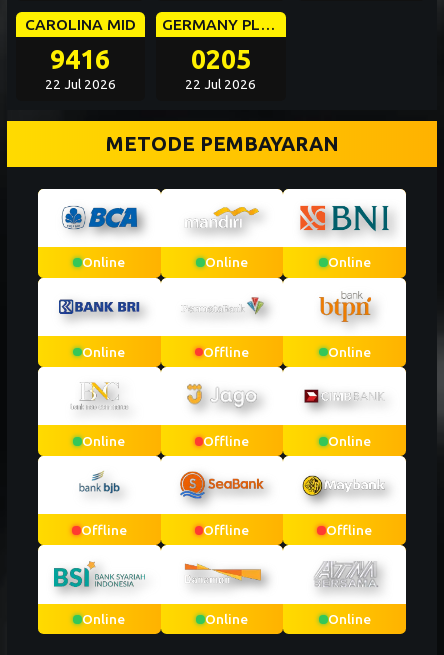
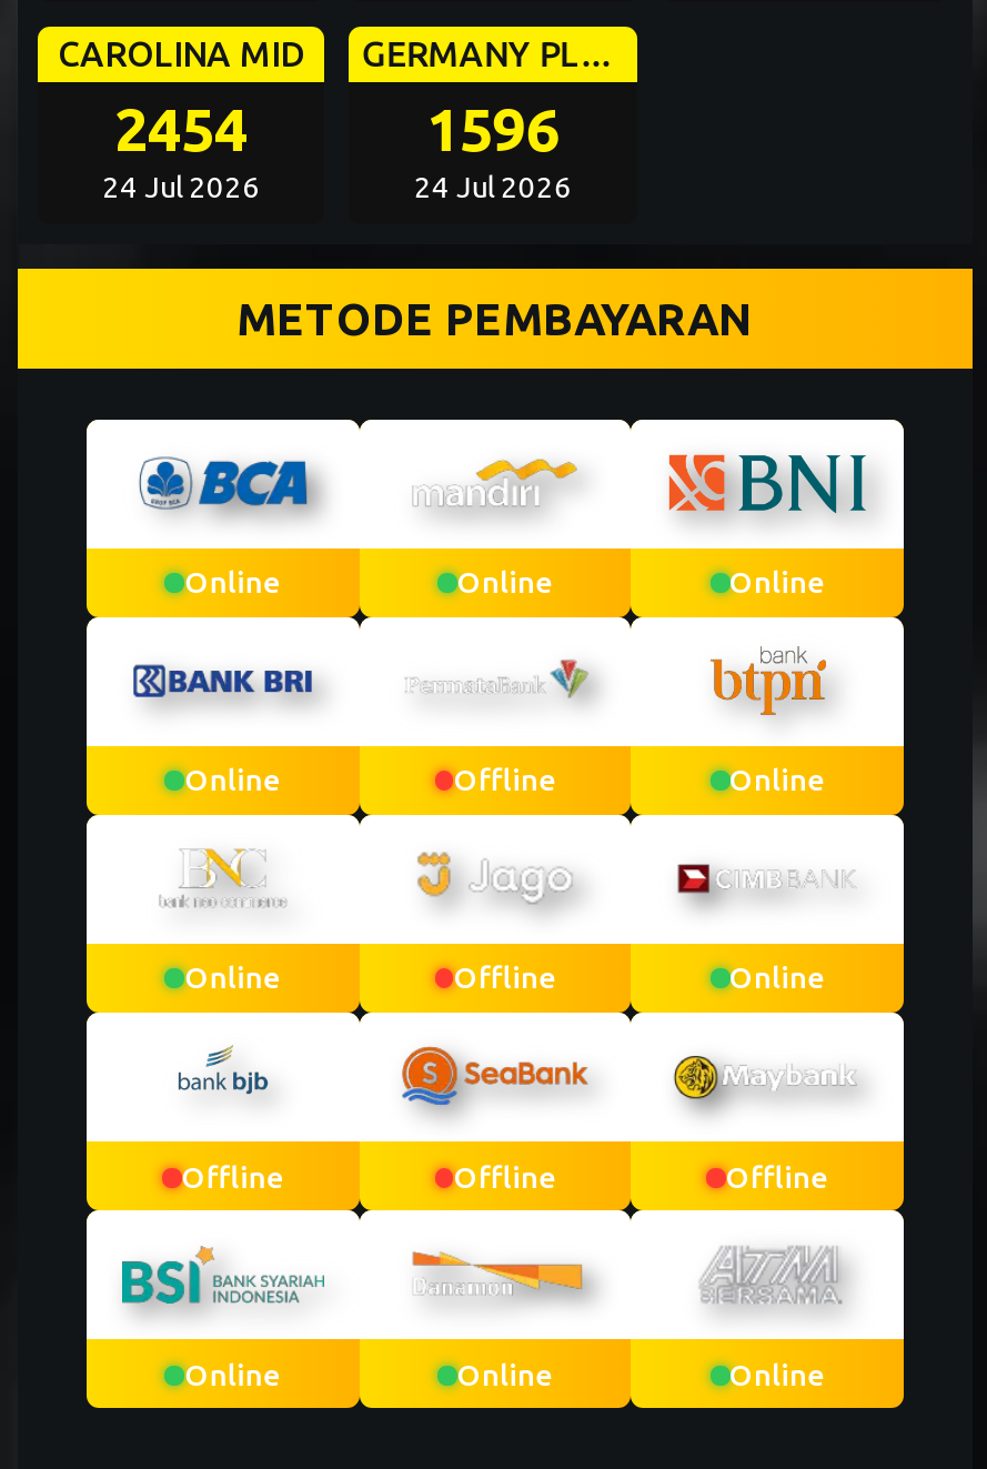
- 9416
+ 2454

- 0205
+ 1596

- 22 Jul 2026
+ 24 Jul 2026

- 22 Jul 2026
+ 24 Jul 2026
